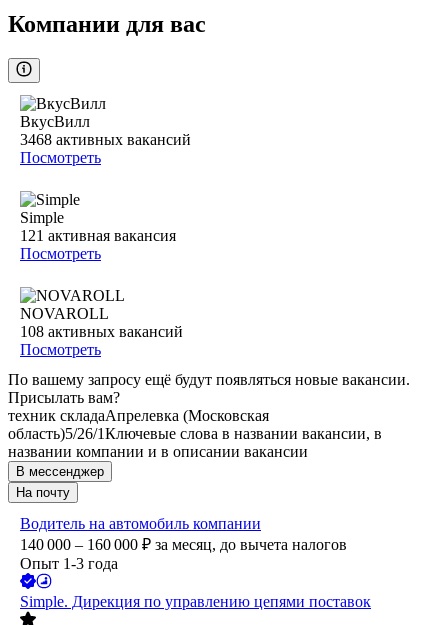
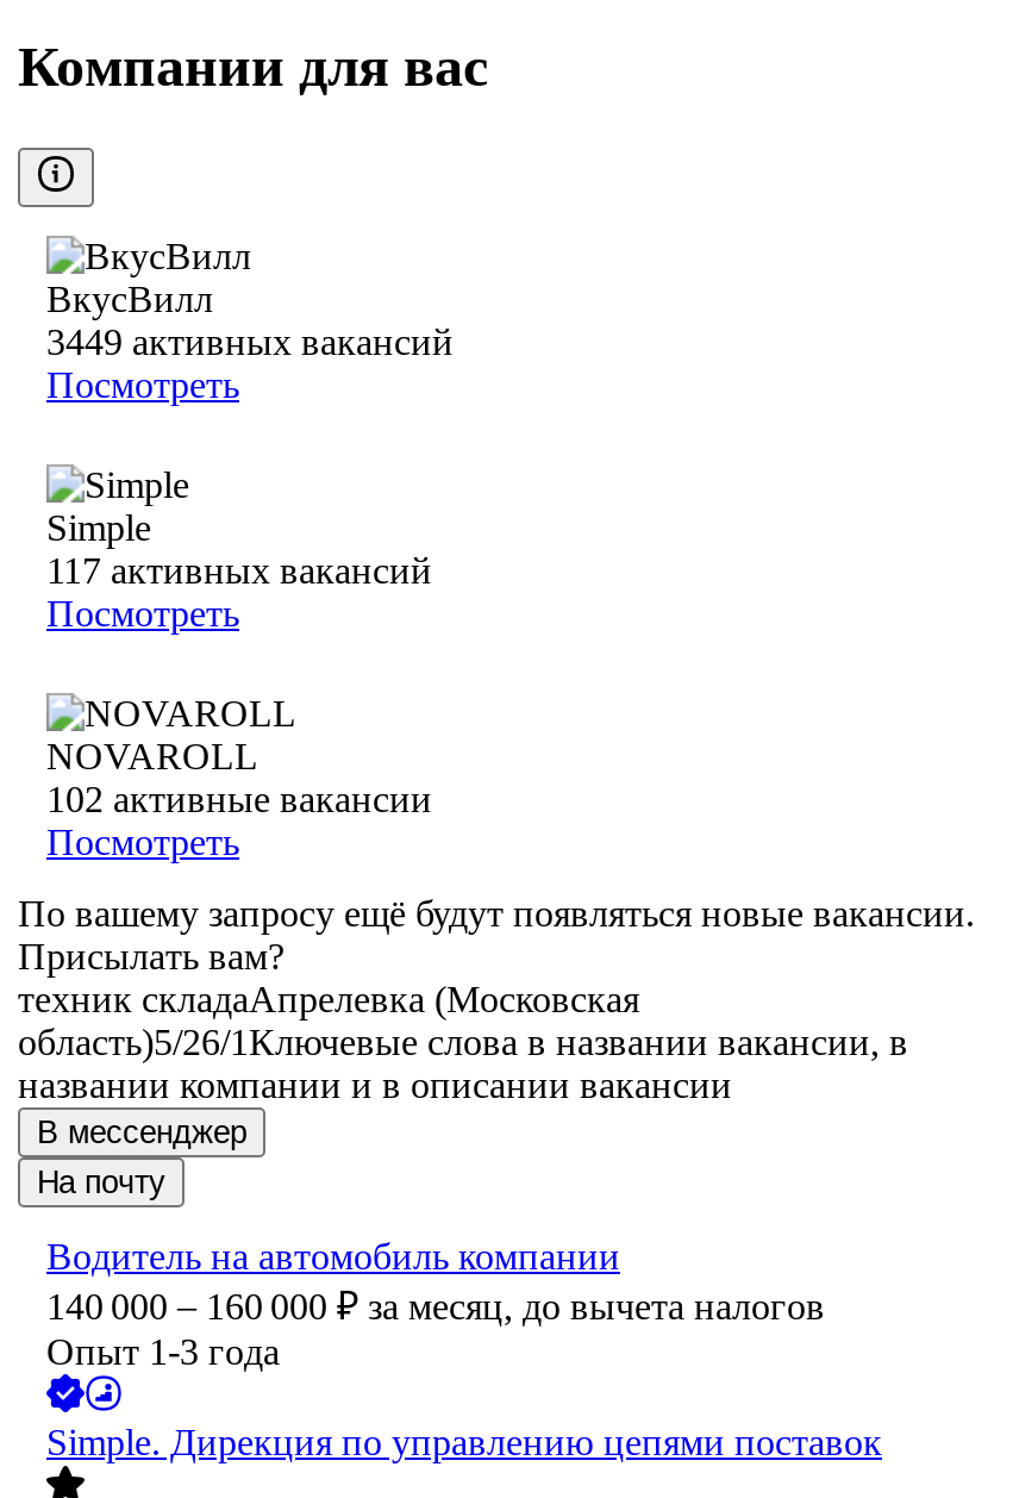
- 3468 активных вакансий
+ 3449 активных вакансий

- 121 активная вакансия
+ 117 активных вакансий

- 108 активных вакансий
+ 102 активные вакансии
